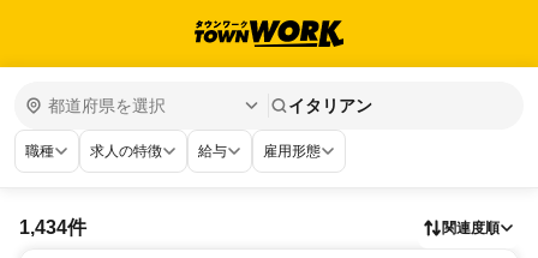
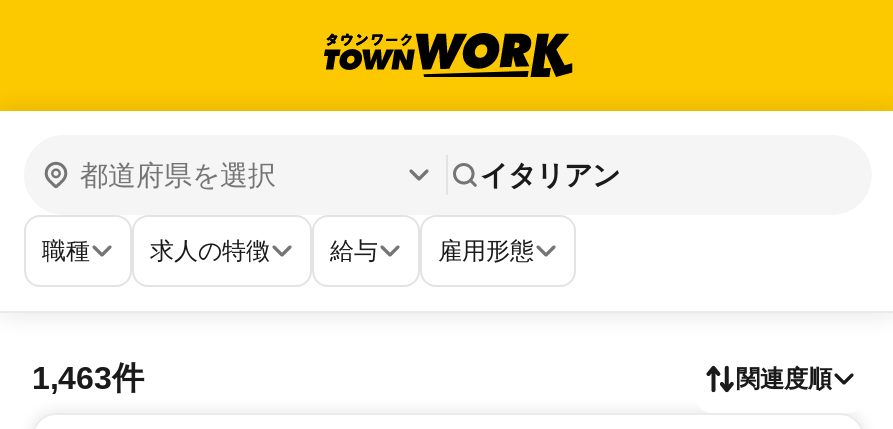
- 1,434件
+ 1,463件
